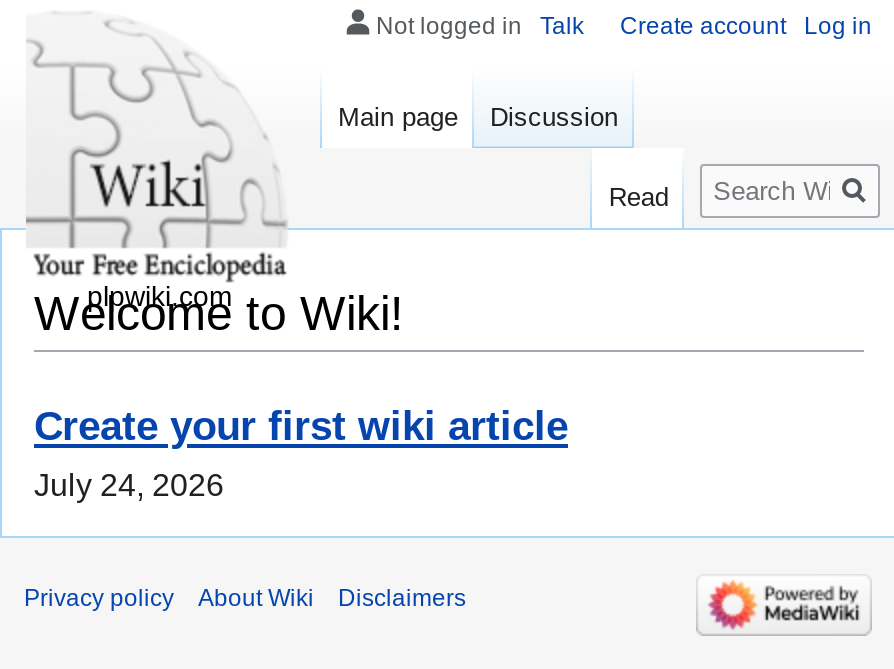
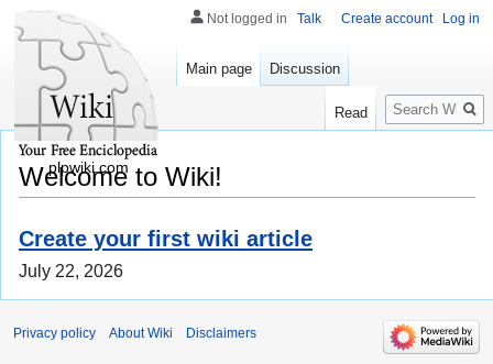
- July 24, 2026
+ July 22, 2026
